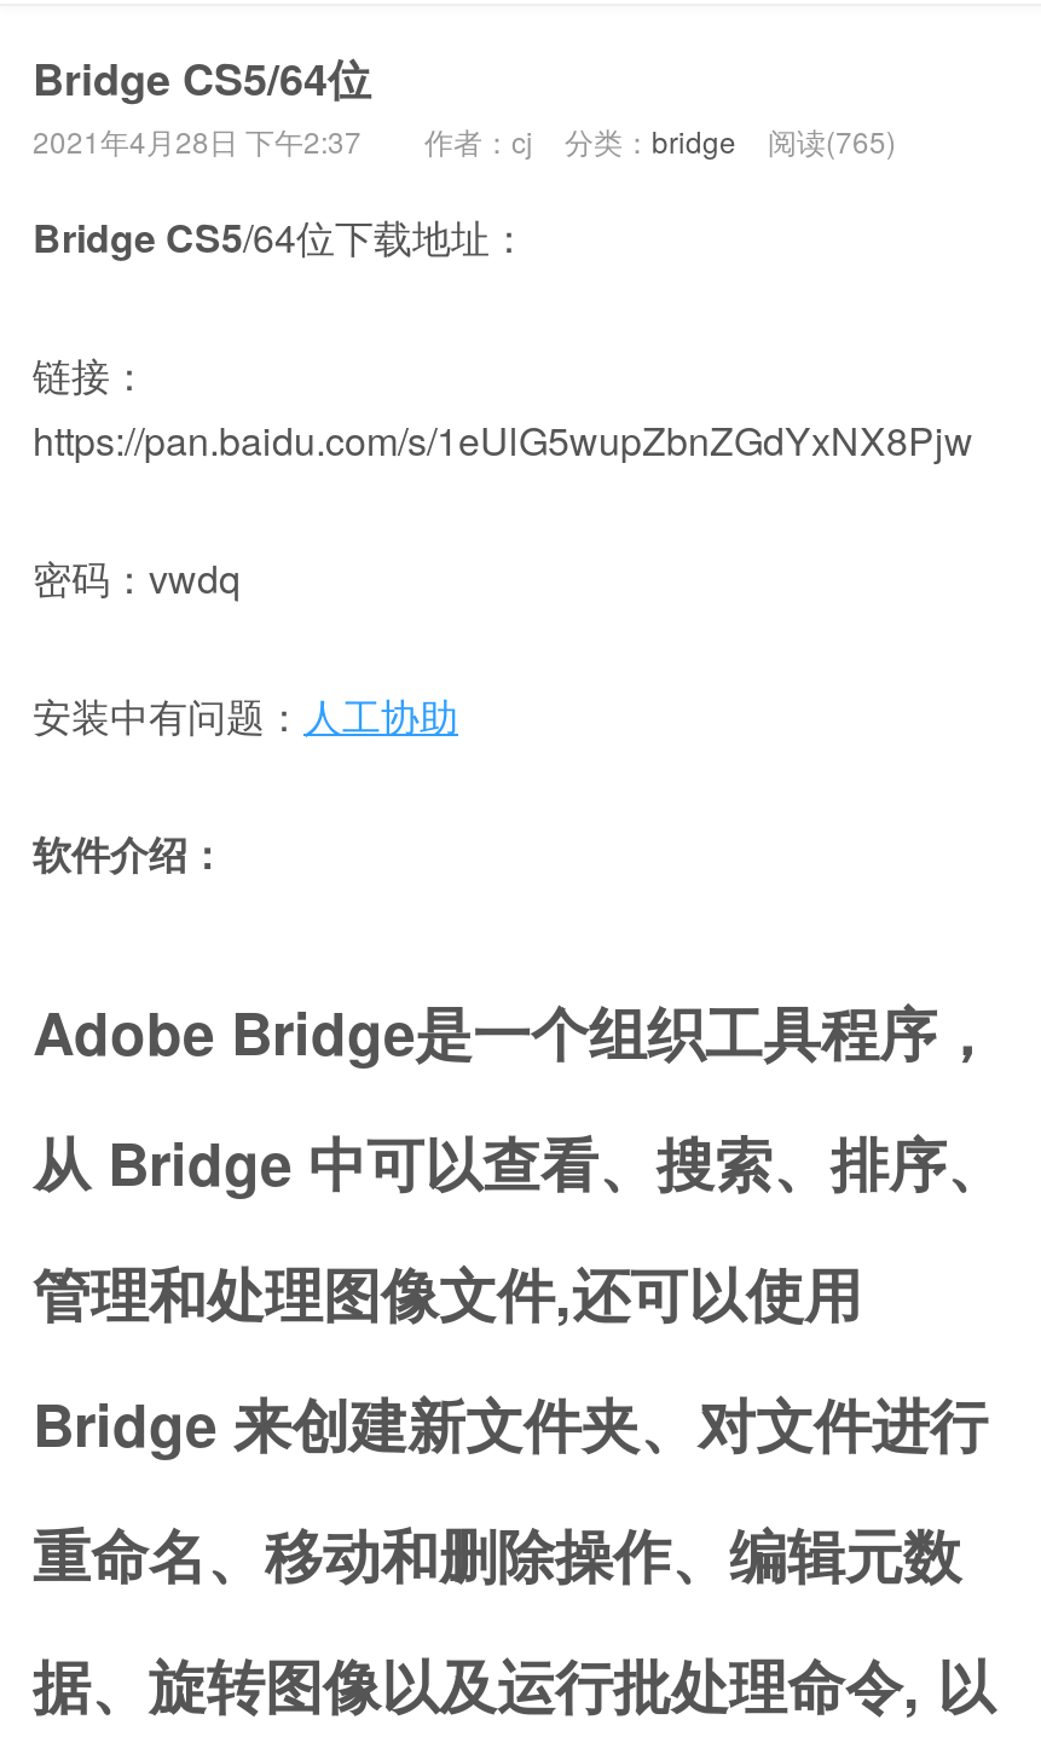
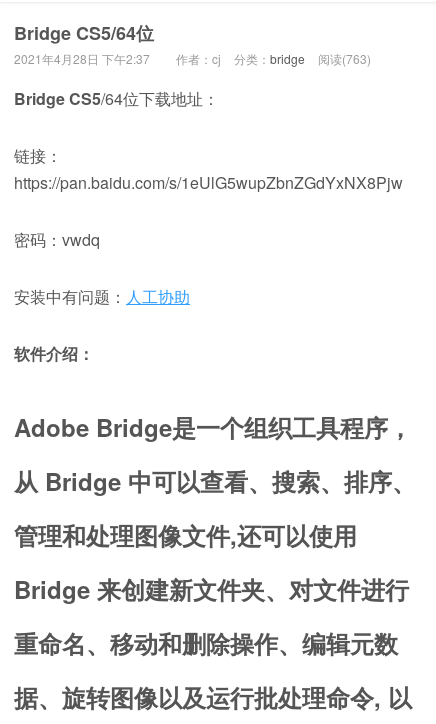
- 阅读(765)
+ 阅读(763)
